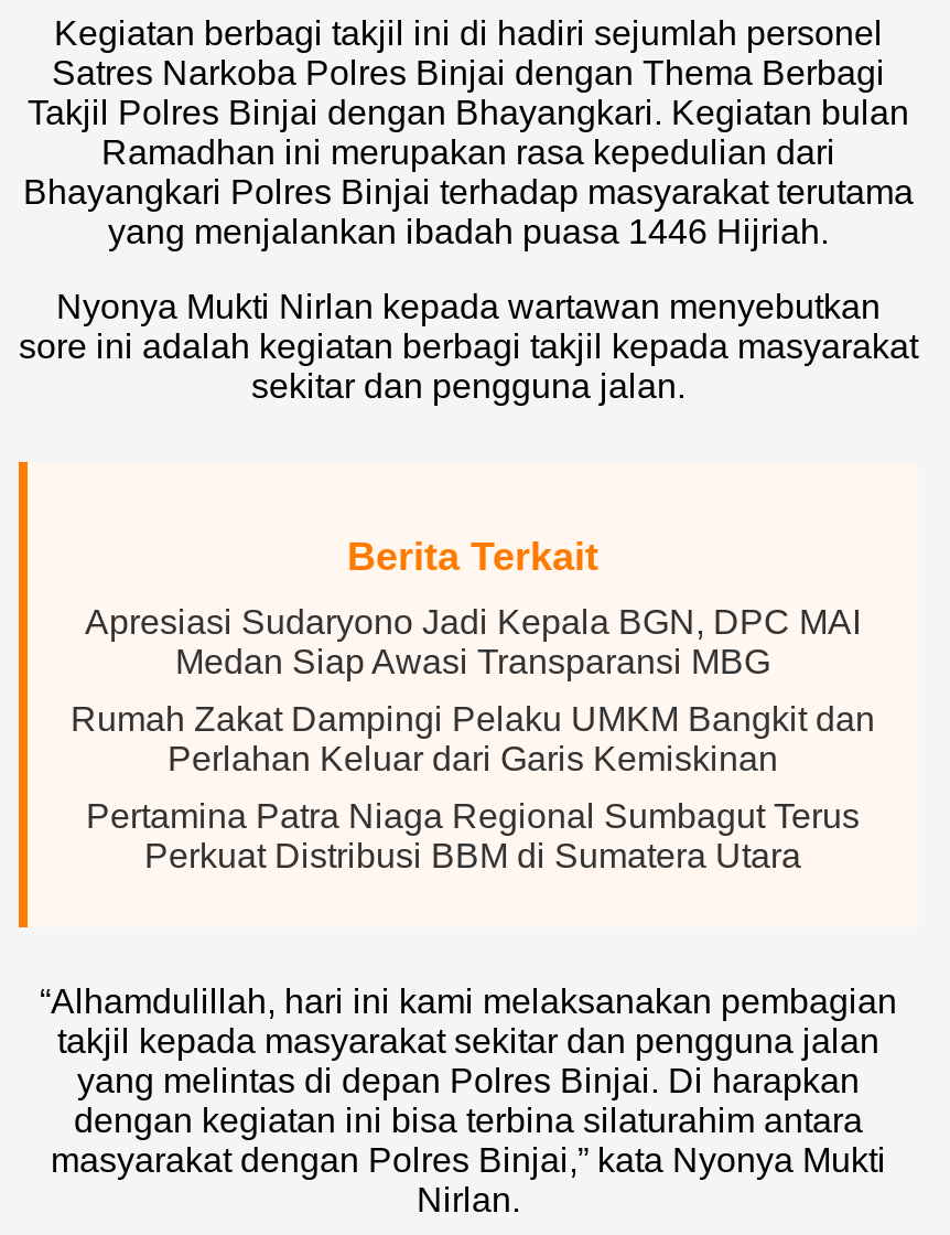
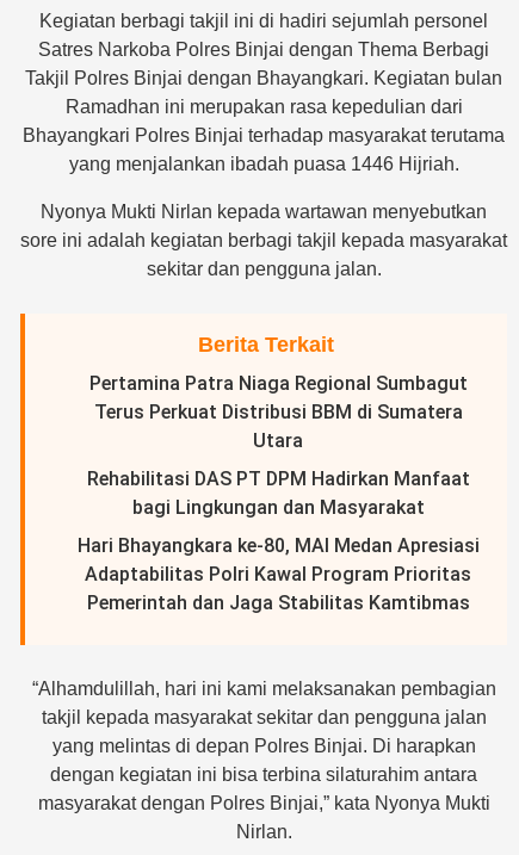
- Apresiasi Sudaryono Jadi Kepala BGN, DPC MAI
- Medan Siap Awasi Transparansi MBG
+ Pertamina Patra Niaga Regional Sumbagut
+ Terus Perkuat Distribusi BBM di Sumatera
+ Utara

- Rumah Zakat Dampingi Pelaku UMKM Bangkit dan
- Perlahan Keluar dari Garis Kemiskinan
+ Rehabilitasi DAS PT DPM Hadirkan Manfaat
+ bagi Lingkungan dan Masyarakat

- Pertamina Patra Niaga Regional Sumbagut Terus
- Perkuat Distribusi BBM di Sumatera Utara
+ Hari Bhayangkara ke-80, MAI Medan Apresiasi
+ Adaptabilitas Polri Kawal Program Prioritas
+ Pemerintah dan Jaga Stabilitas Kamtibmas
